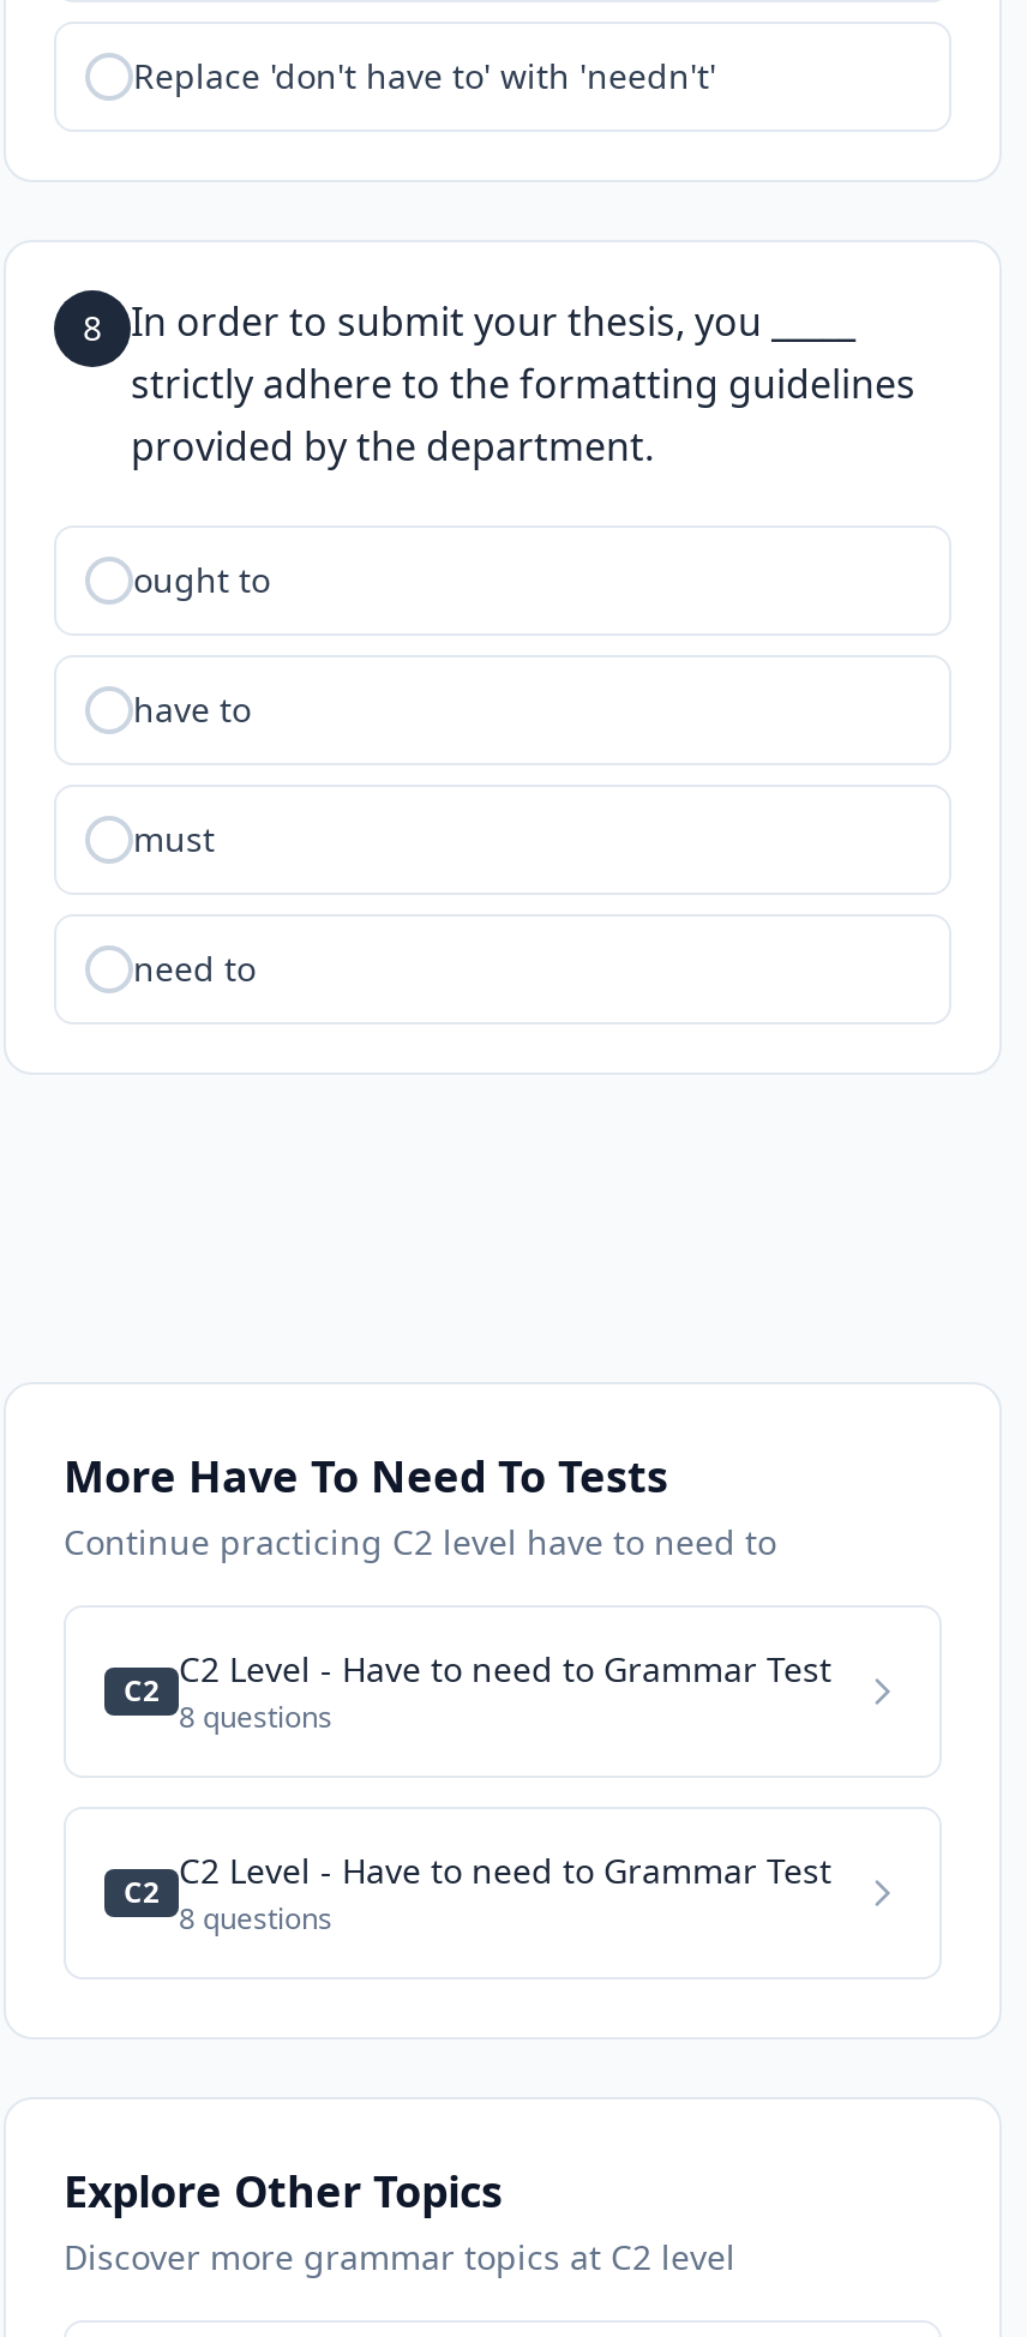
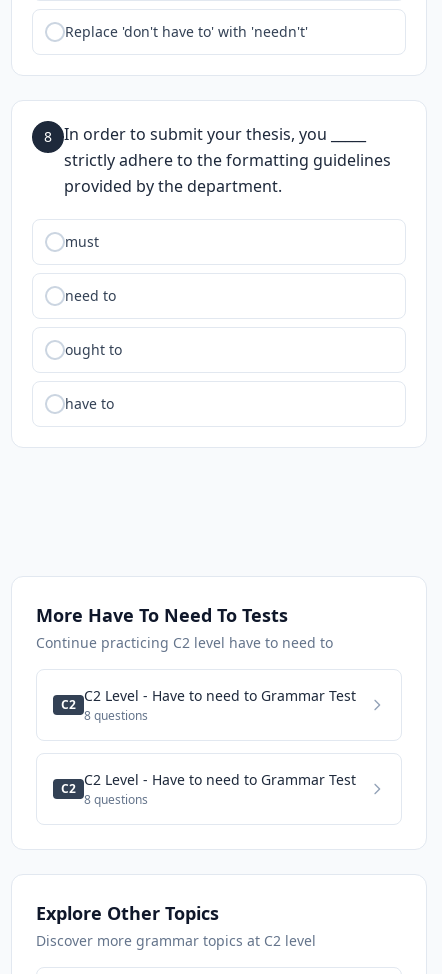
moved down: ought to | have to

moved up: must | need to
